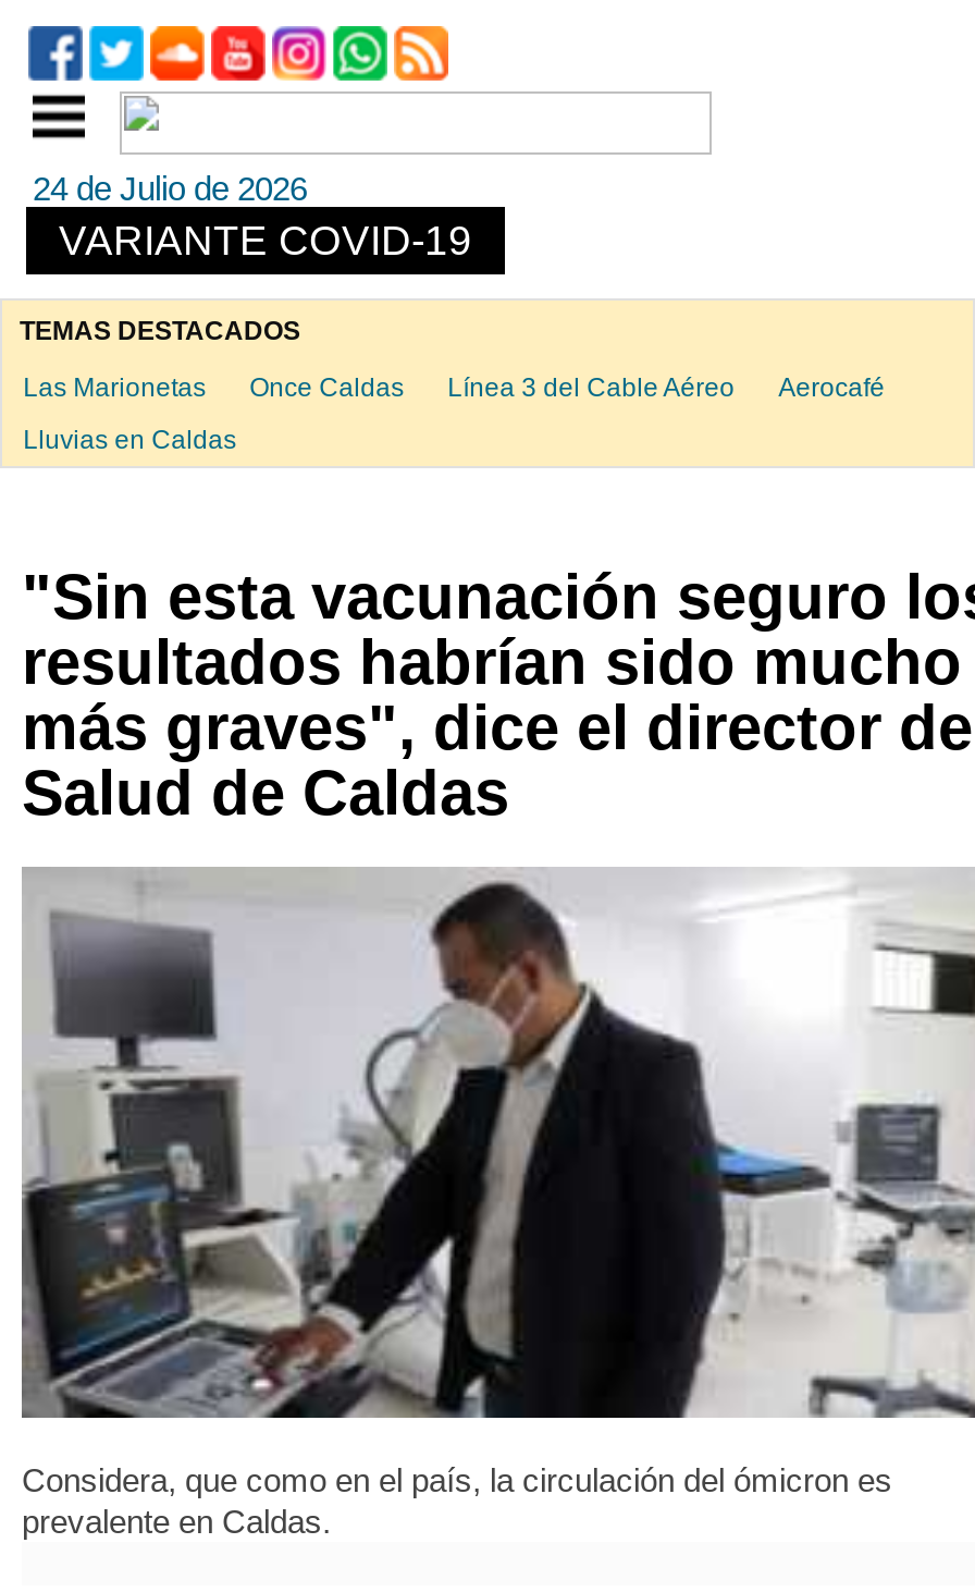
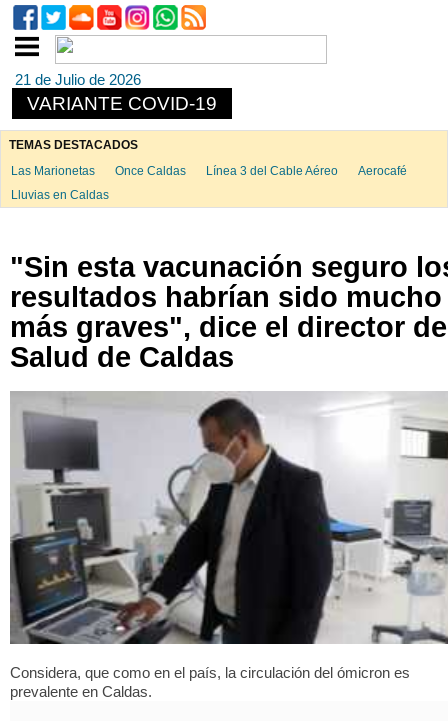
- 24 de Julio de 2026
+ 21 de Julio de 2026
